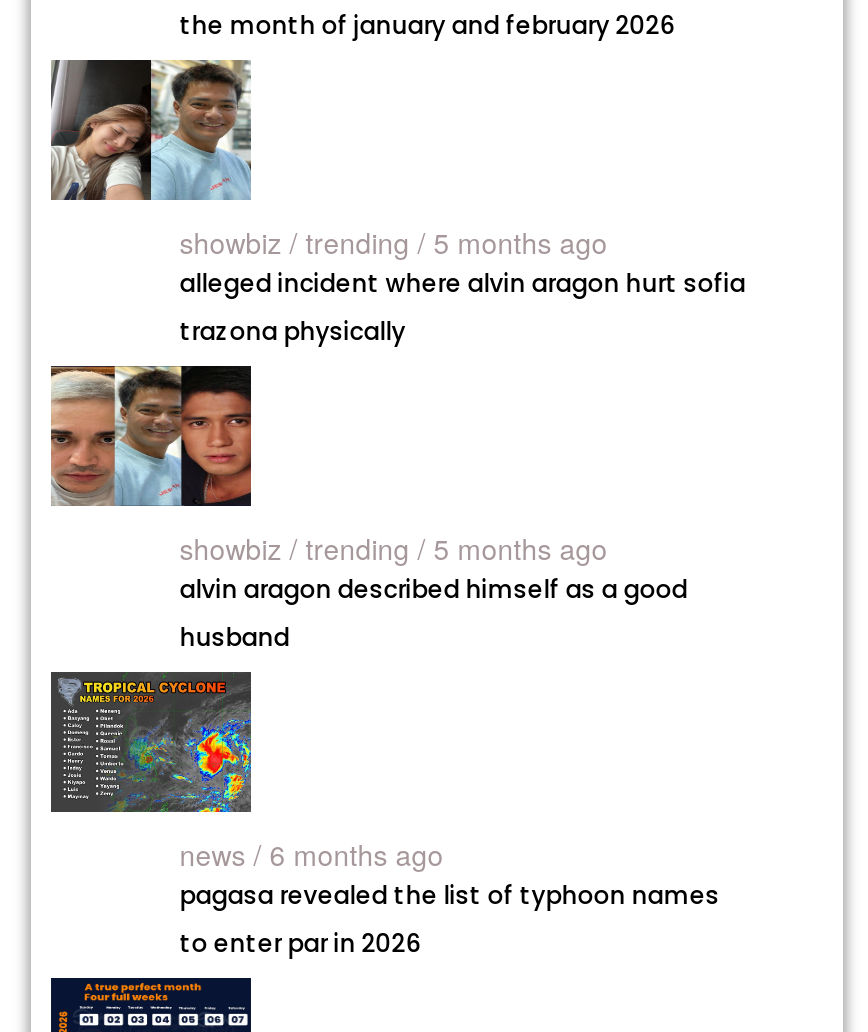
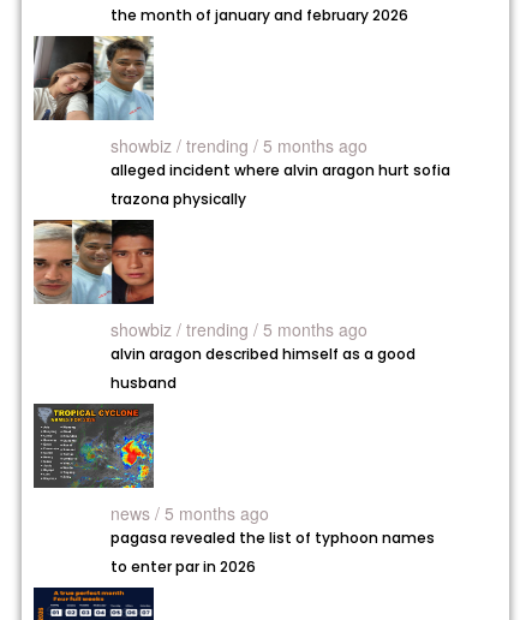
- news / 6 months ago
+ news / 5 months ago
